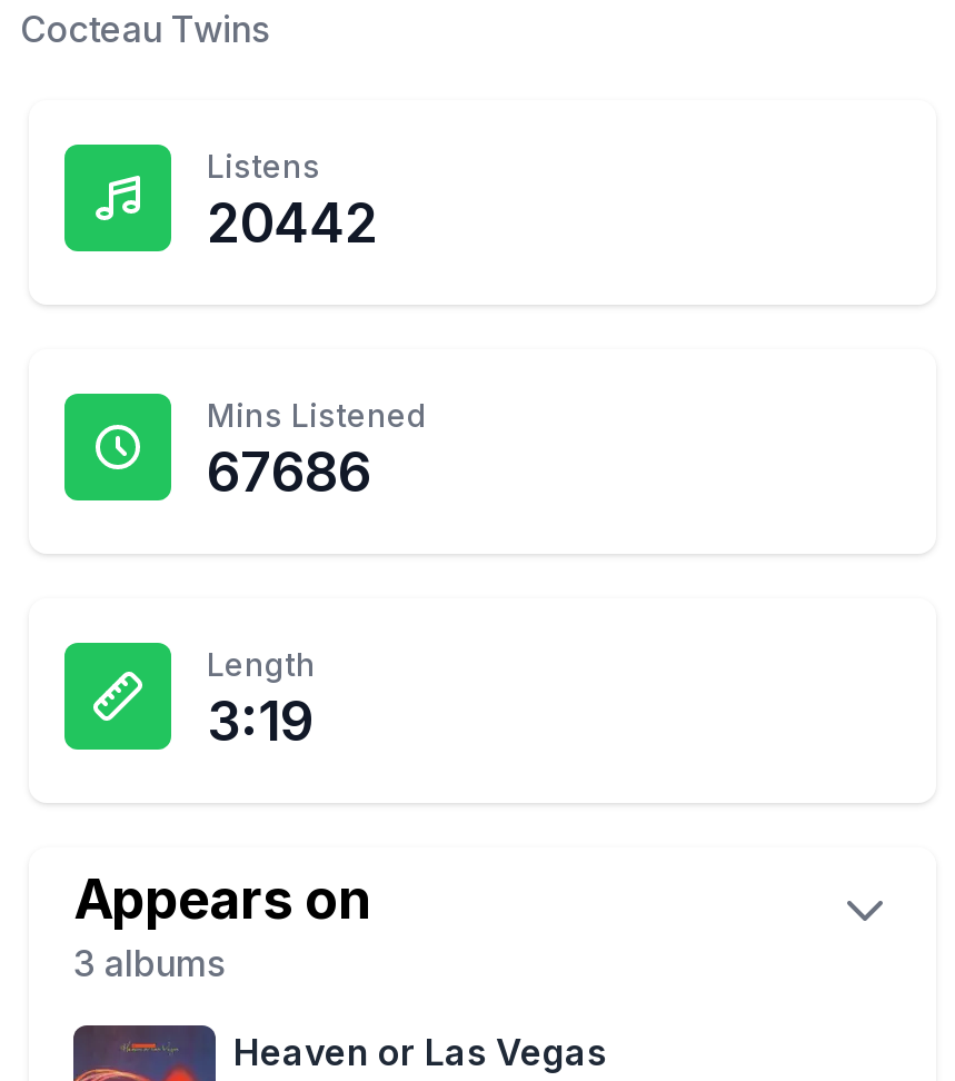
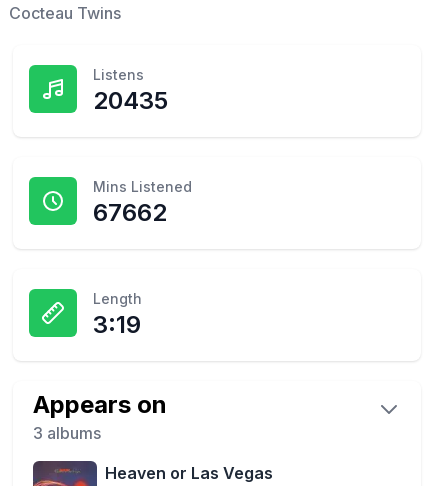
- 20442
+ 20435

- 67686
+ 67662
